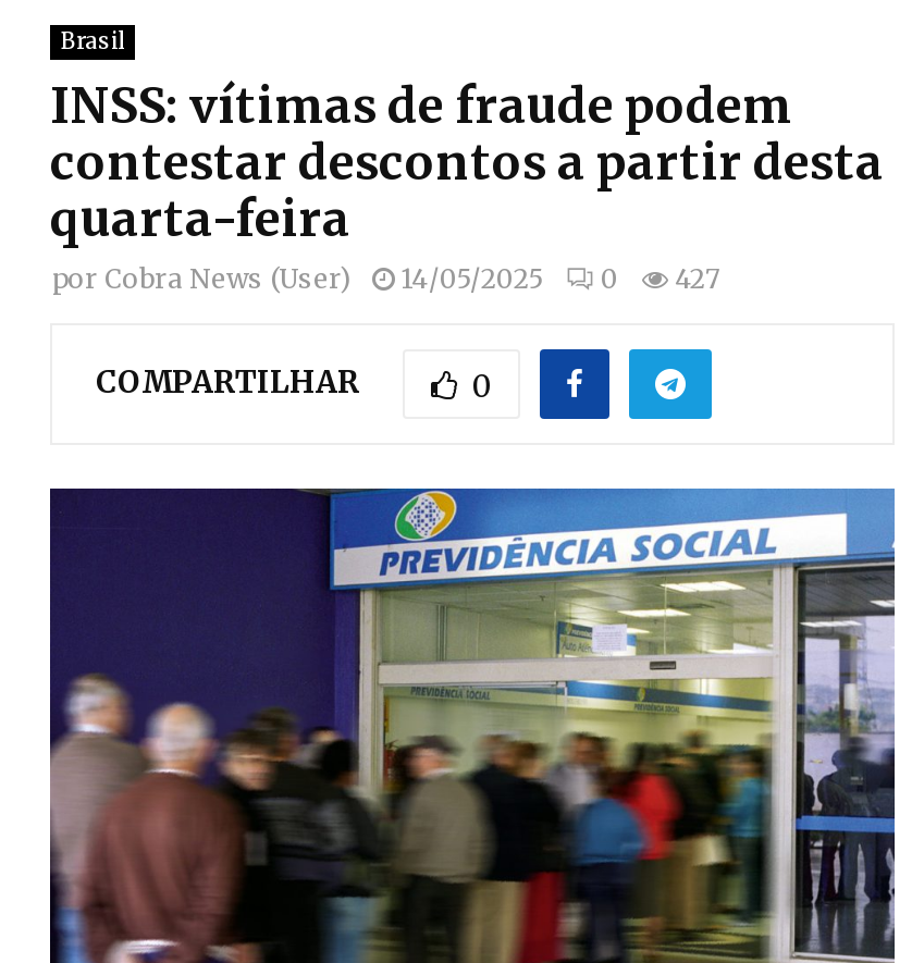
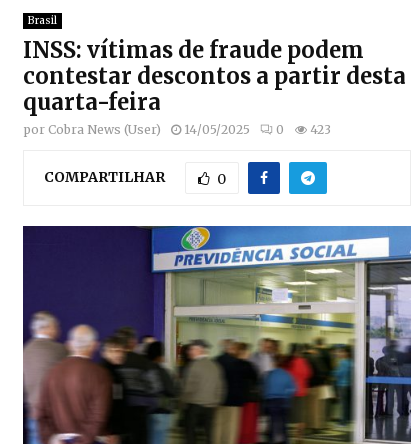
- 427
+ 423
